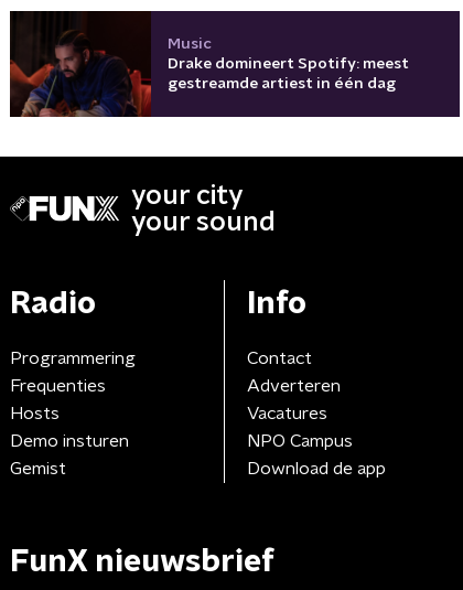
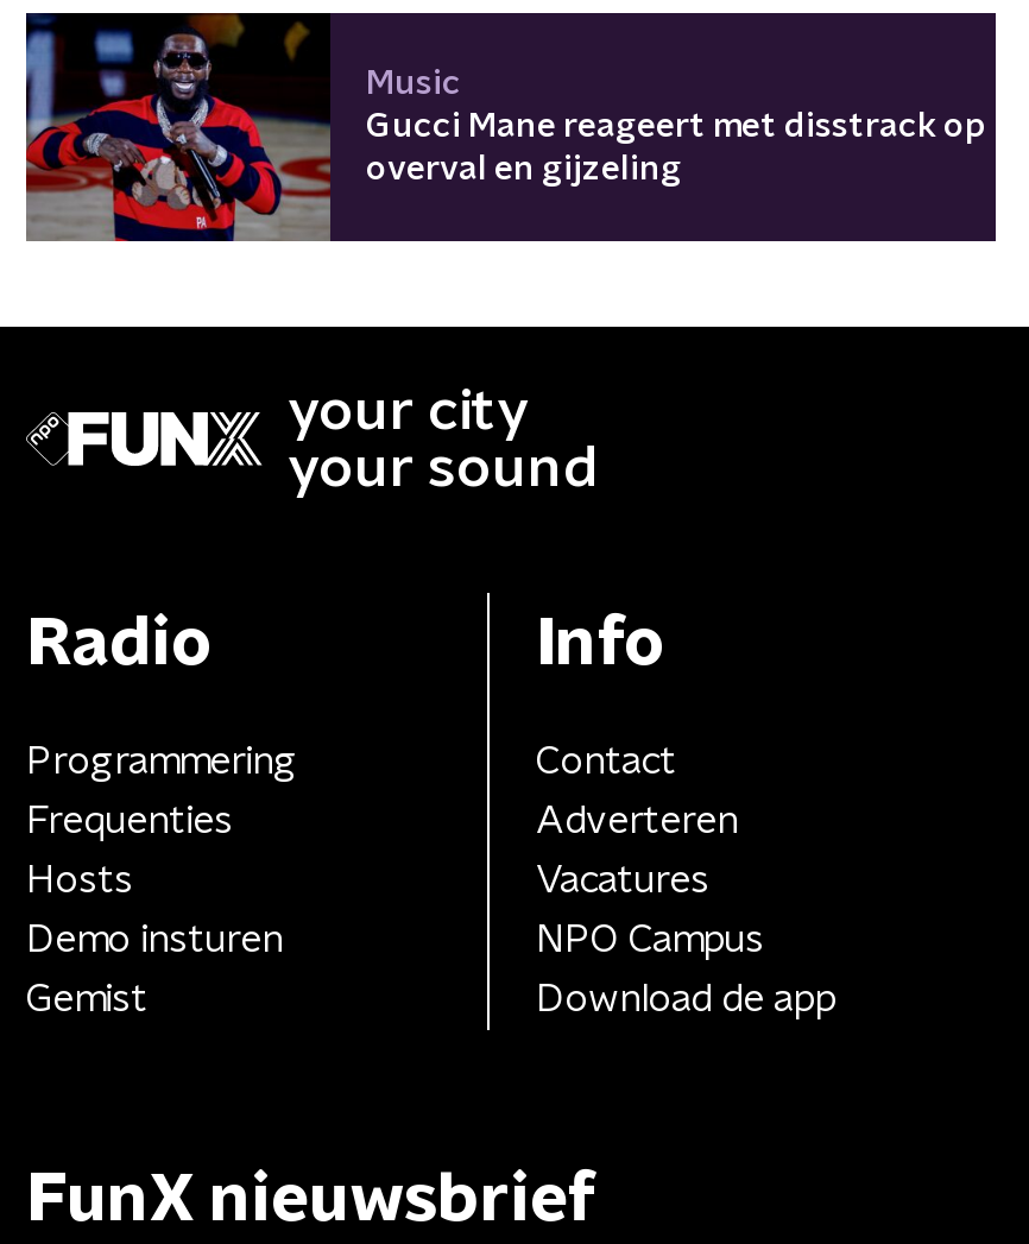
- [image]
- Drake domineert Spotify: meest
- gestreamde artiest in één dag
+ [image]
+ Gucci Mane reageert met disstrack op
+ overval en gijzeling
